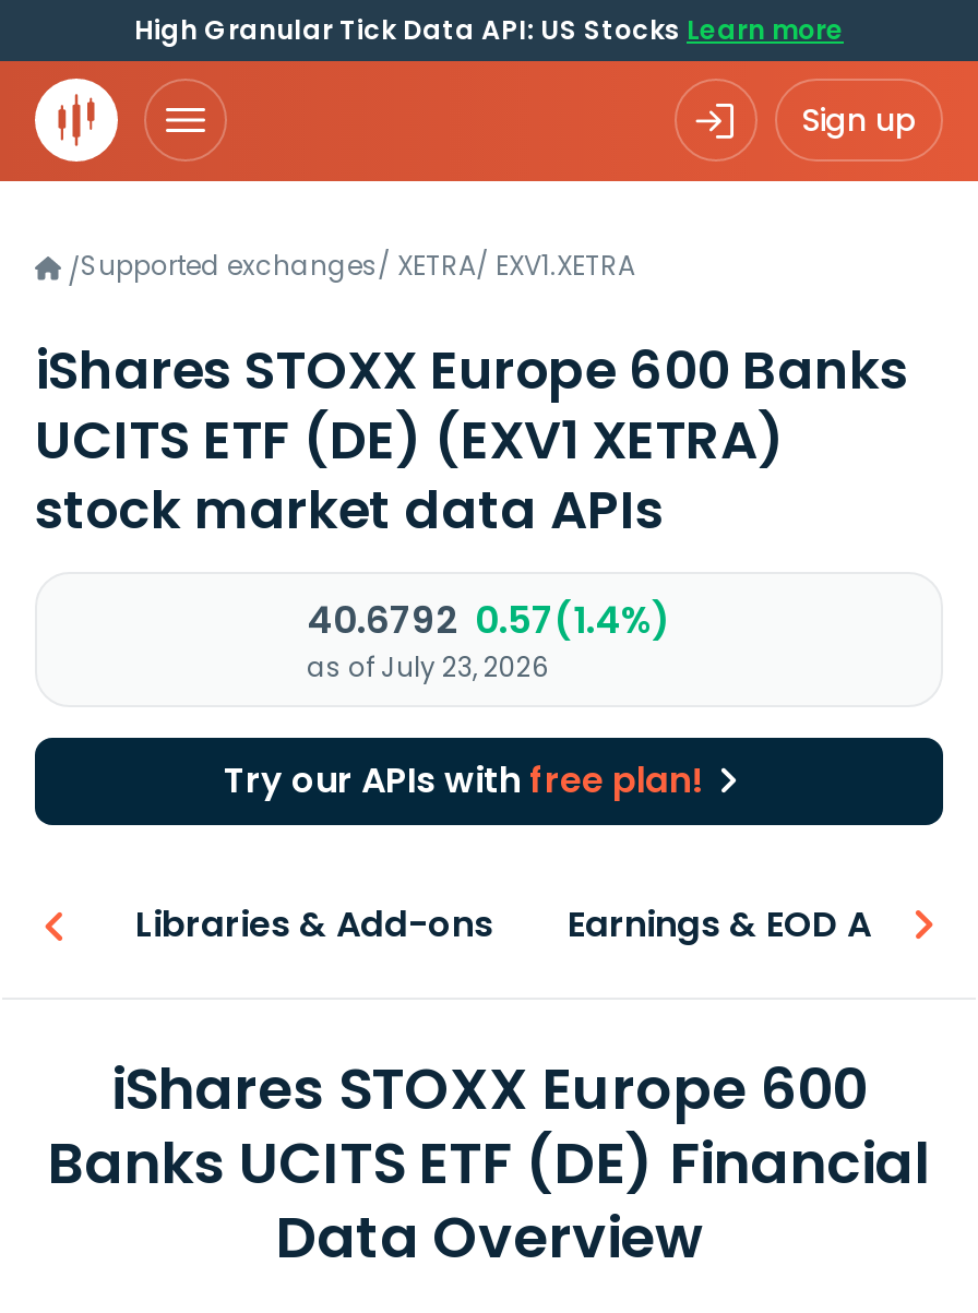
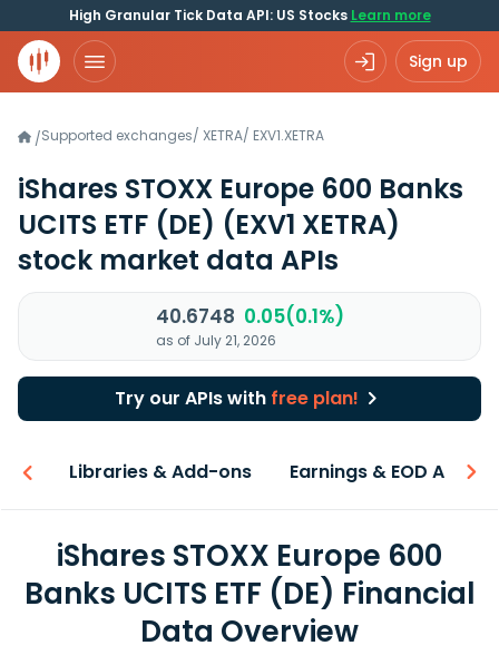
- 40.6792 0.57(1.4%)
+ 40.6748 0.05(0.1%)

- as of July 23, 2026
+ as of July 21, 2026
